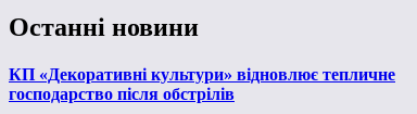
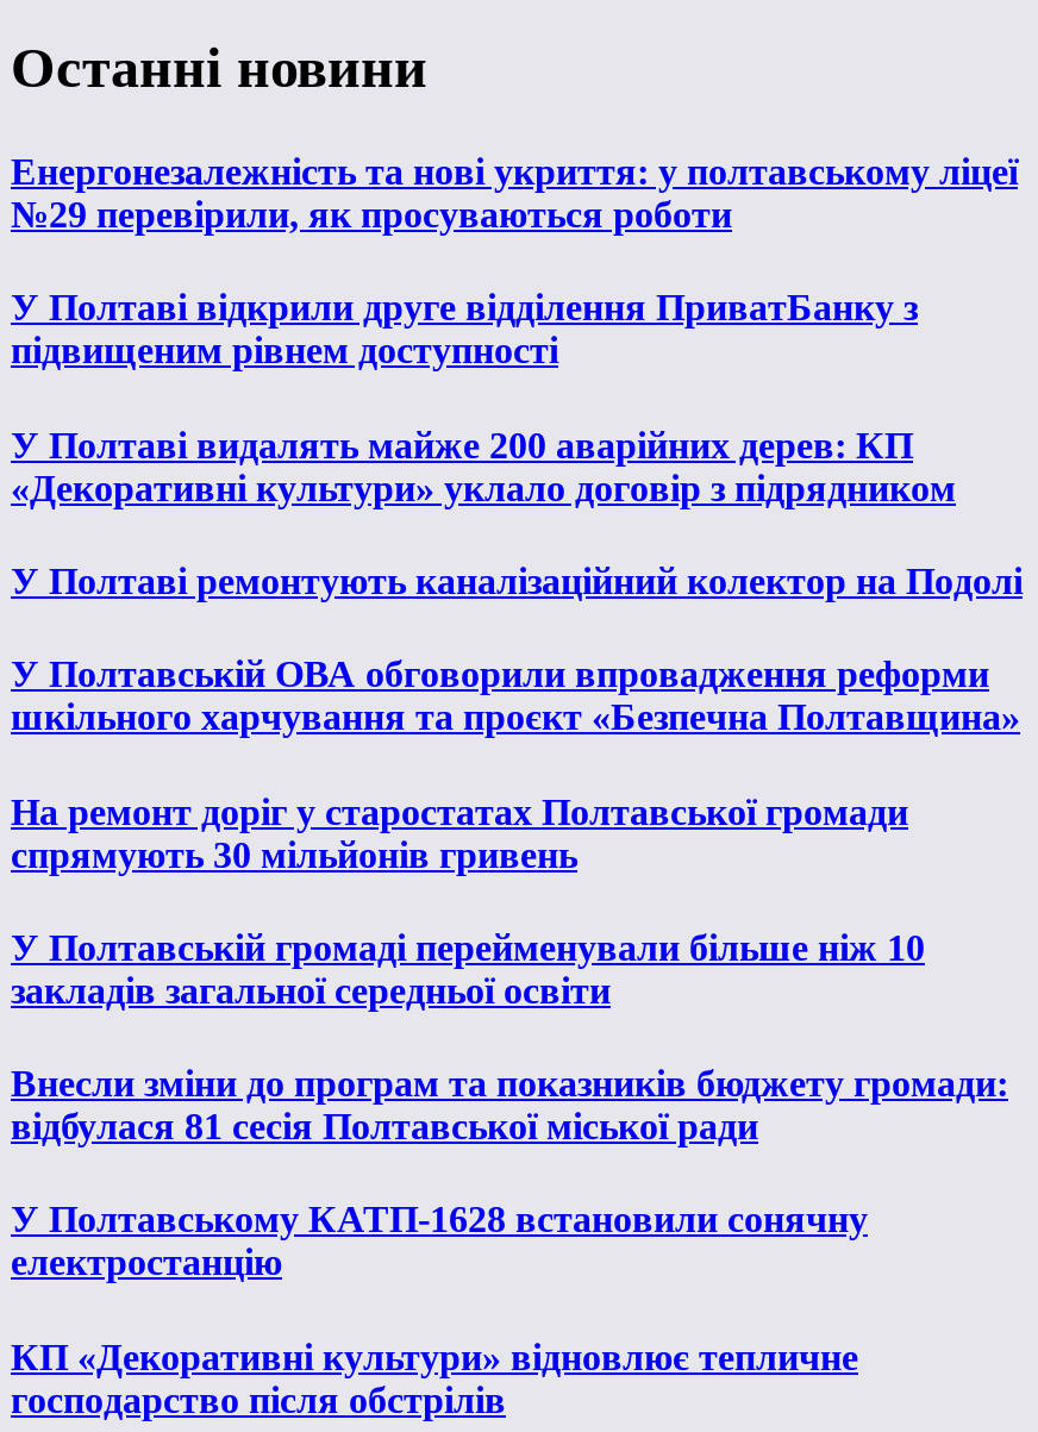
+ Енергонезалежність та нові укриття: у полтавському ліцеї
+ №29 перевірили, як просуваються роботи
+ У Полтаві відкрили друге відділення ПриватБанку з
+ підвищеним рівнем доступності
+ У Полтаві видалять майже 200 аварійних дерев: КП
+ «Декоративні культури» уклало договір з підрядником
+ У Полтаві ремонтують каналізаційний колектор на Подолі
+ У Полтавській ОВА обговорили впровадження реформи
+ шкільного харчування та проєкт «Безпечна Полтавщина»
+ На ремонт доріг у старостатах Полтавської громади
+ спрямують 30 мільйонів гривень
+ У Полтавській громаді перейменували більше ніж 10
+ закладів загальної середньої освіти
+ Внесли зміни до програм та показників бюджету громади:
+ відбулася 81 сесія Полтавської міської ради
+ У Полтавському КАТП-1628 встановили сонячну
+ електростанцію
